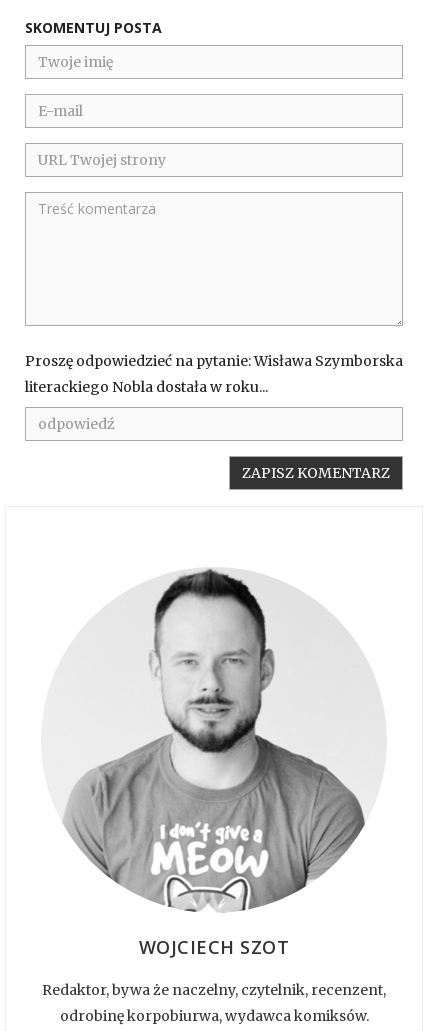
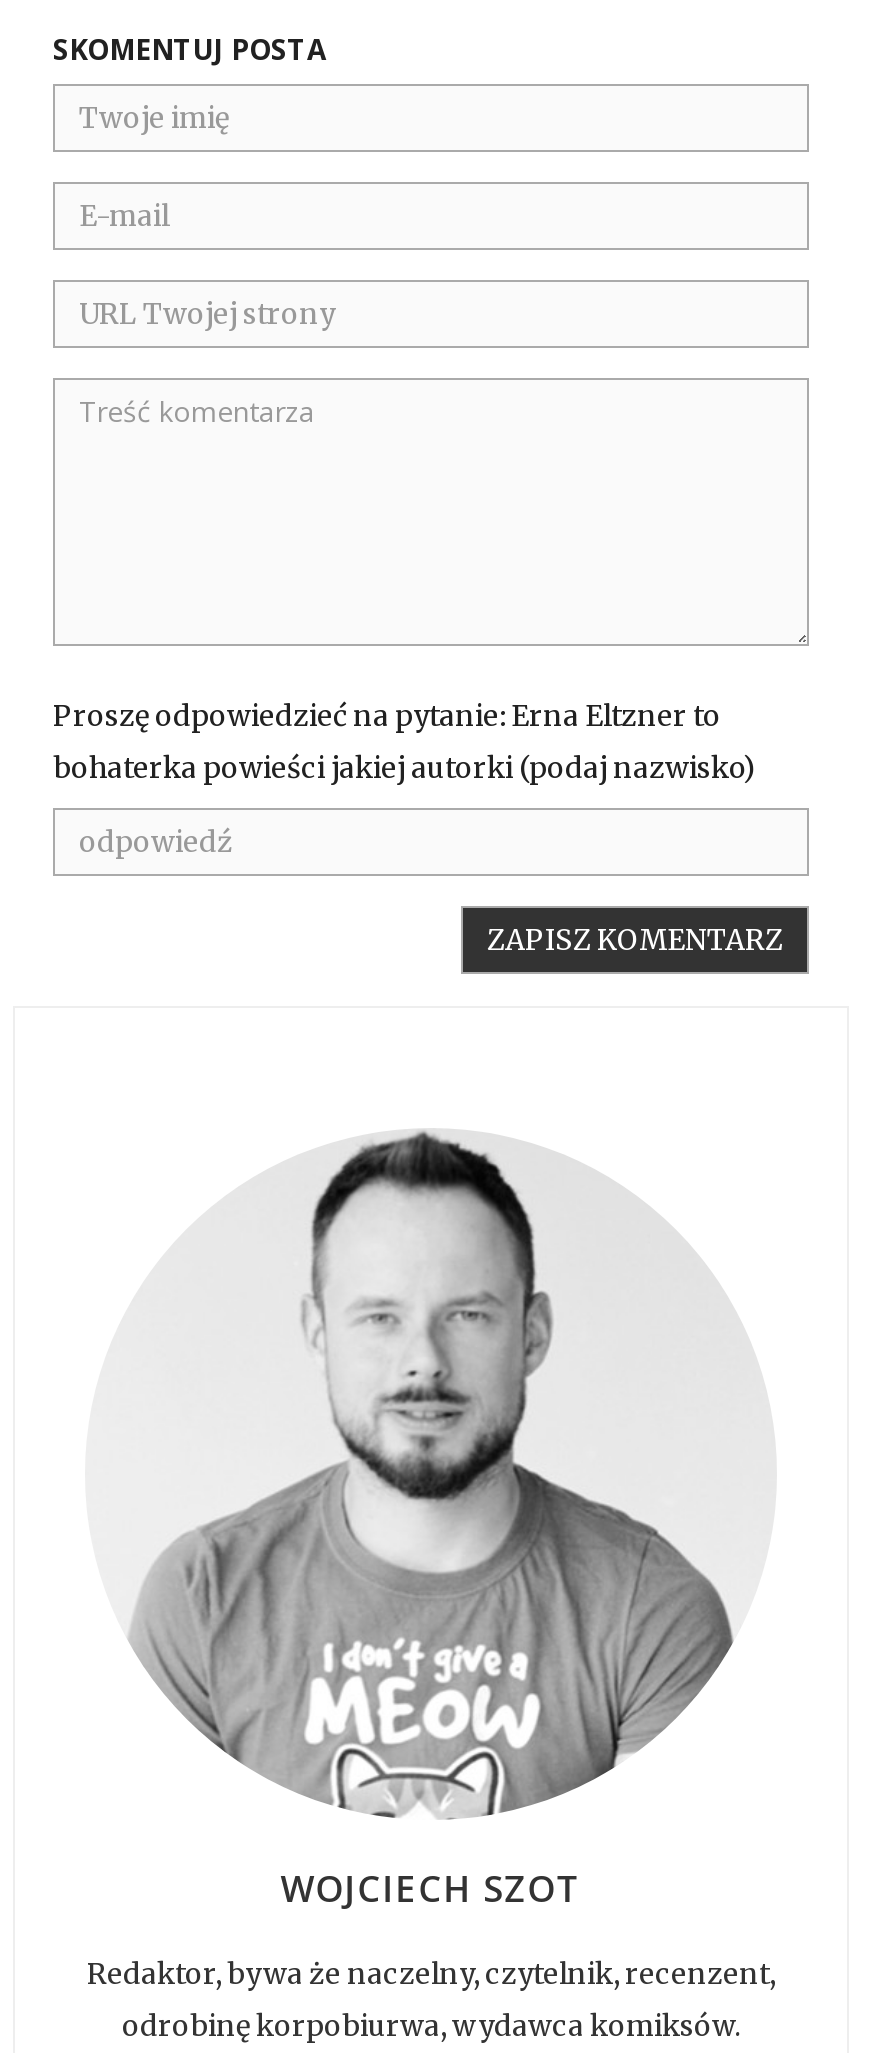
- Proszę odpowiedzieć na pytanie: Wisława Szymborska
- literackiego Nobla dostała w roku...
+ Proszę odpowiedzieć na pytanie: Erna Eltzner to
+ bohaterka powieści jakiej autorki (podaj nazwisko)
